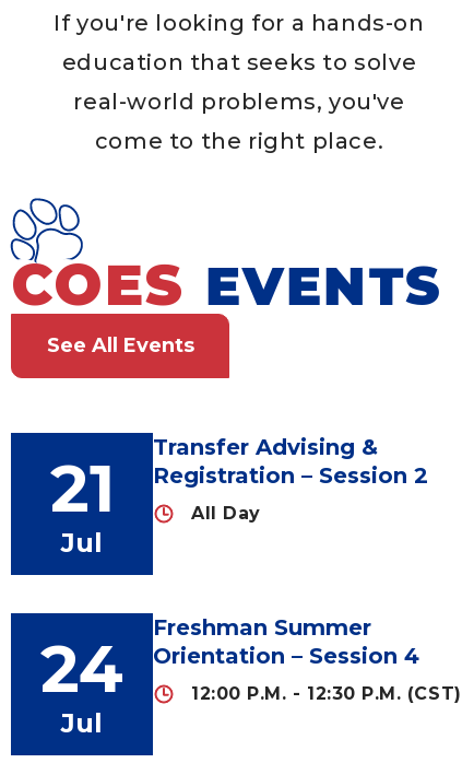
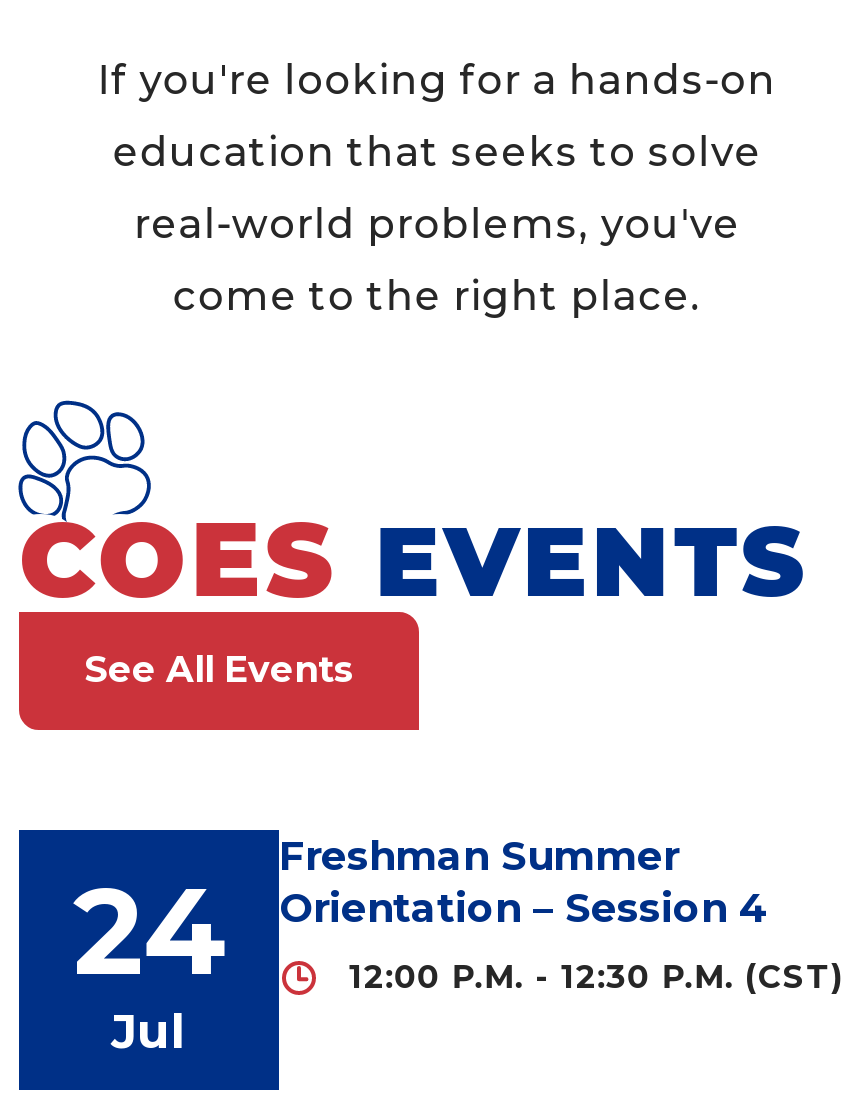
- Transfer Advising &
- Registration – Session 2
- All Day

- 21
- Jul
